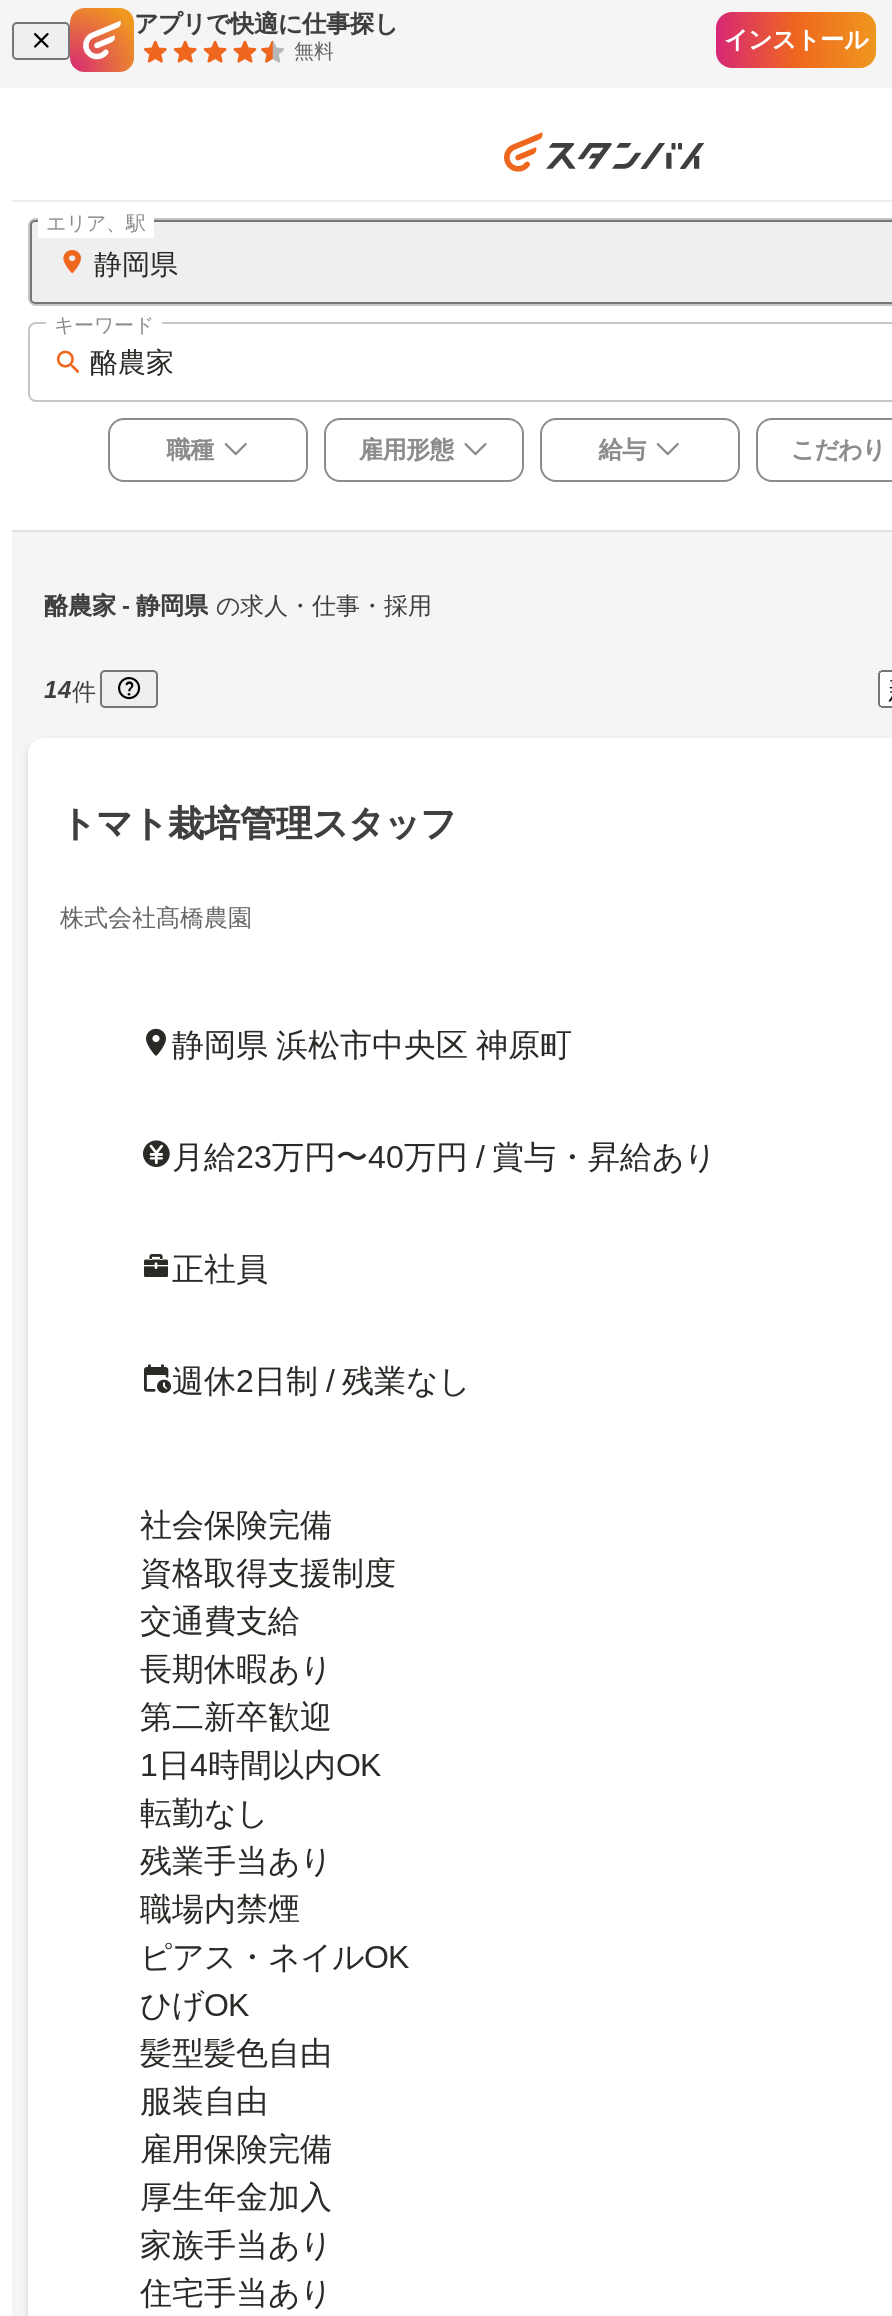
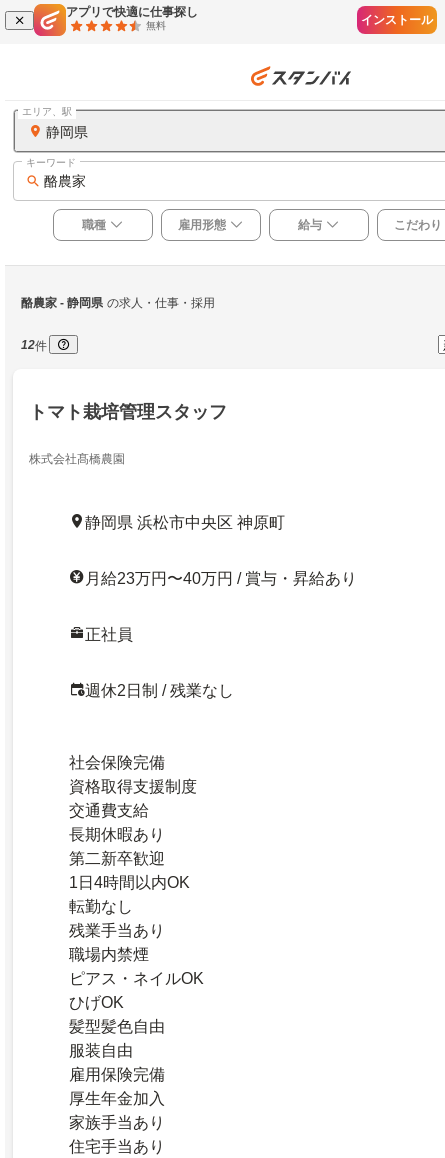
- 14件
+ 12件
